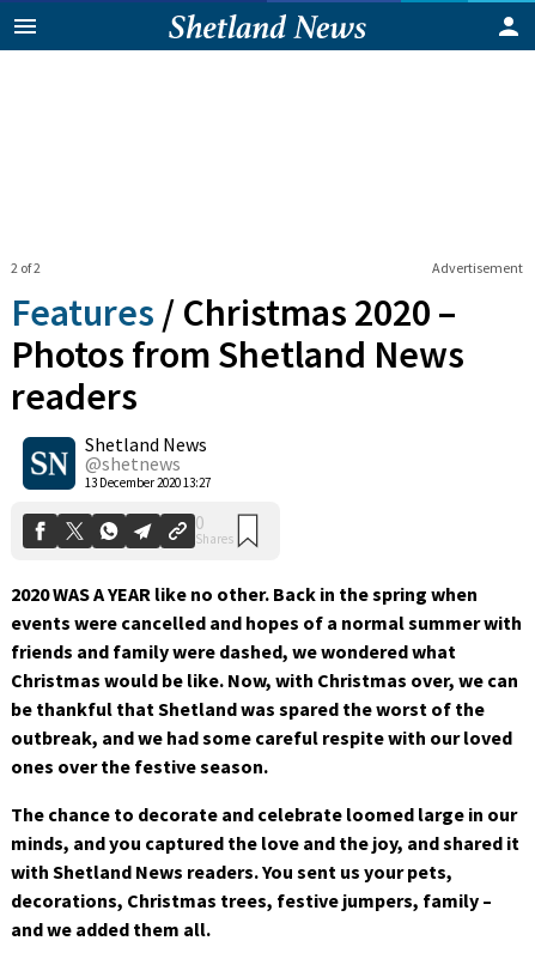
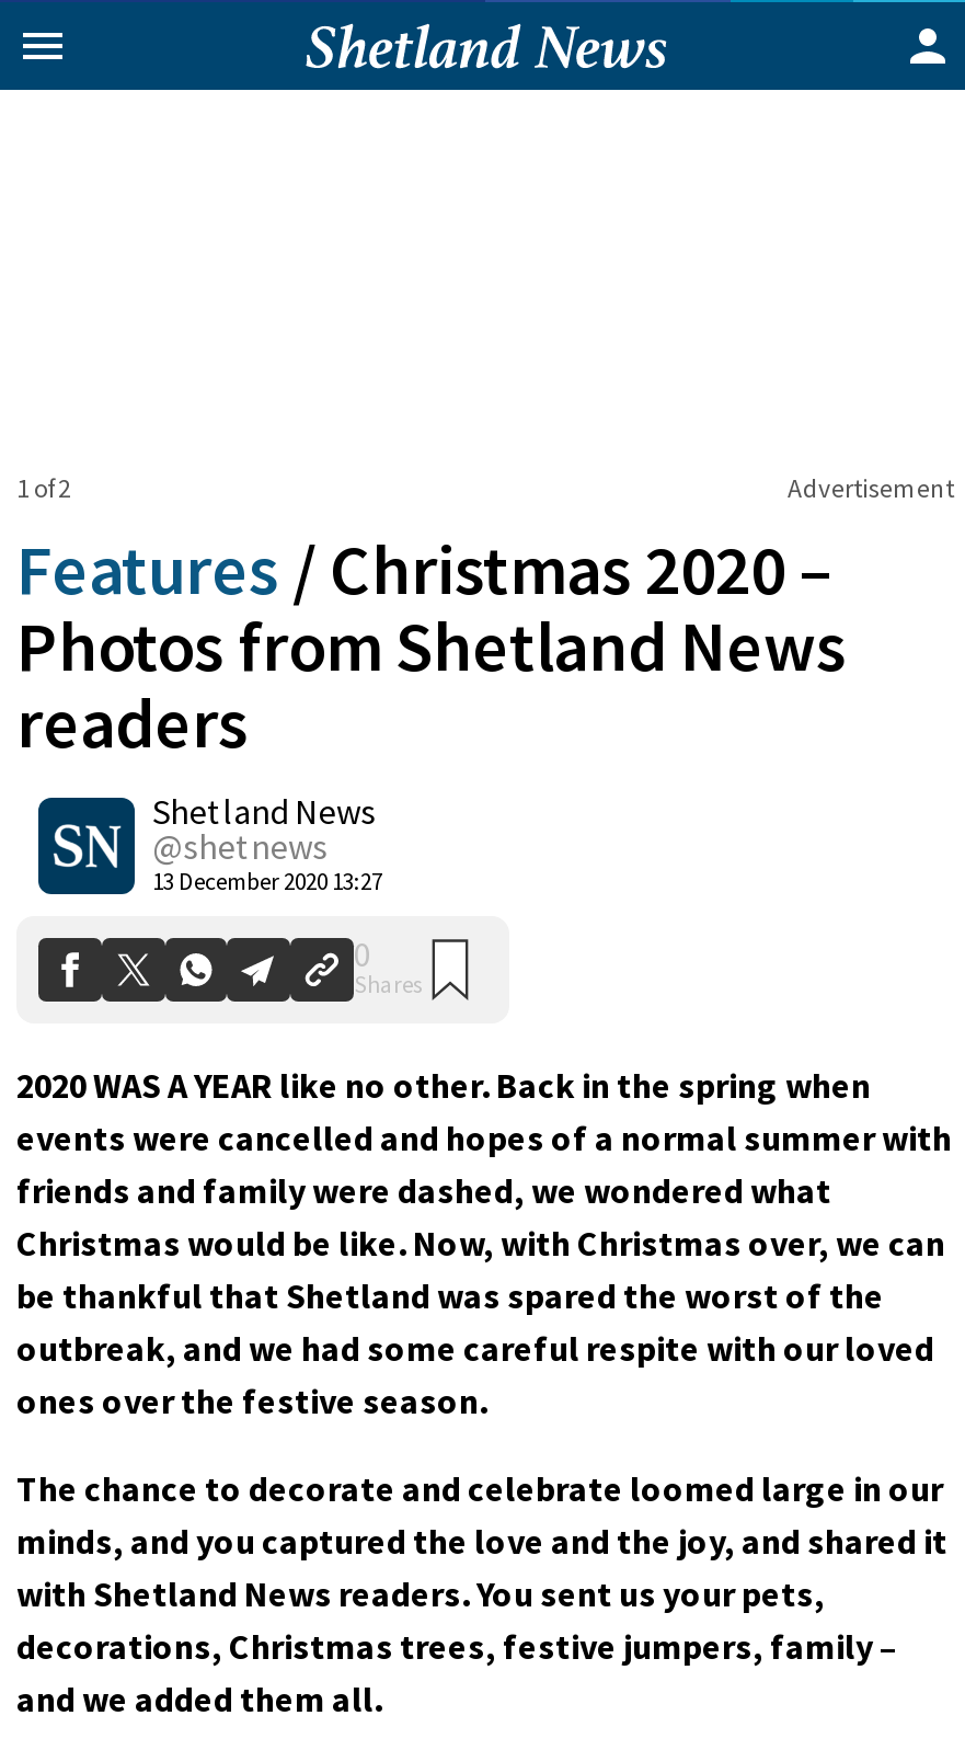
- 2 of 2
+ 1 of 2
